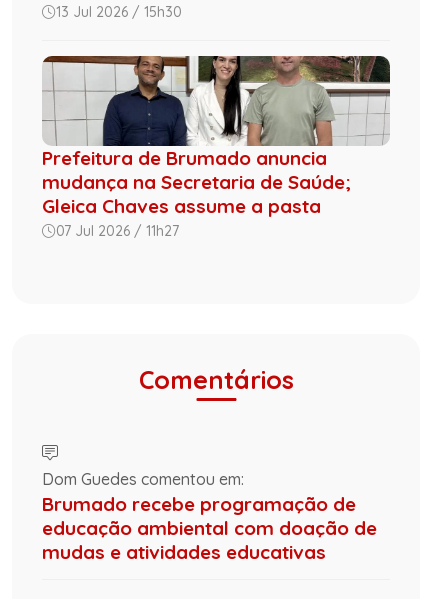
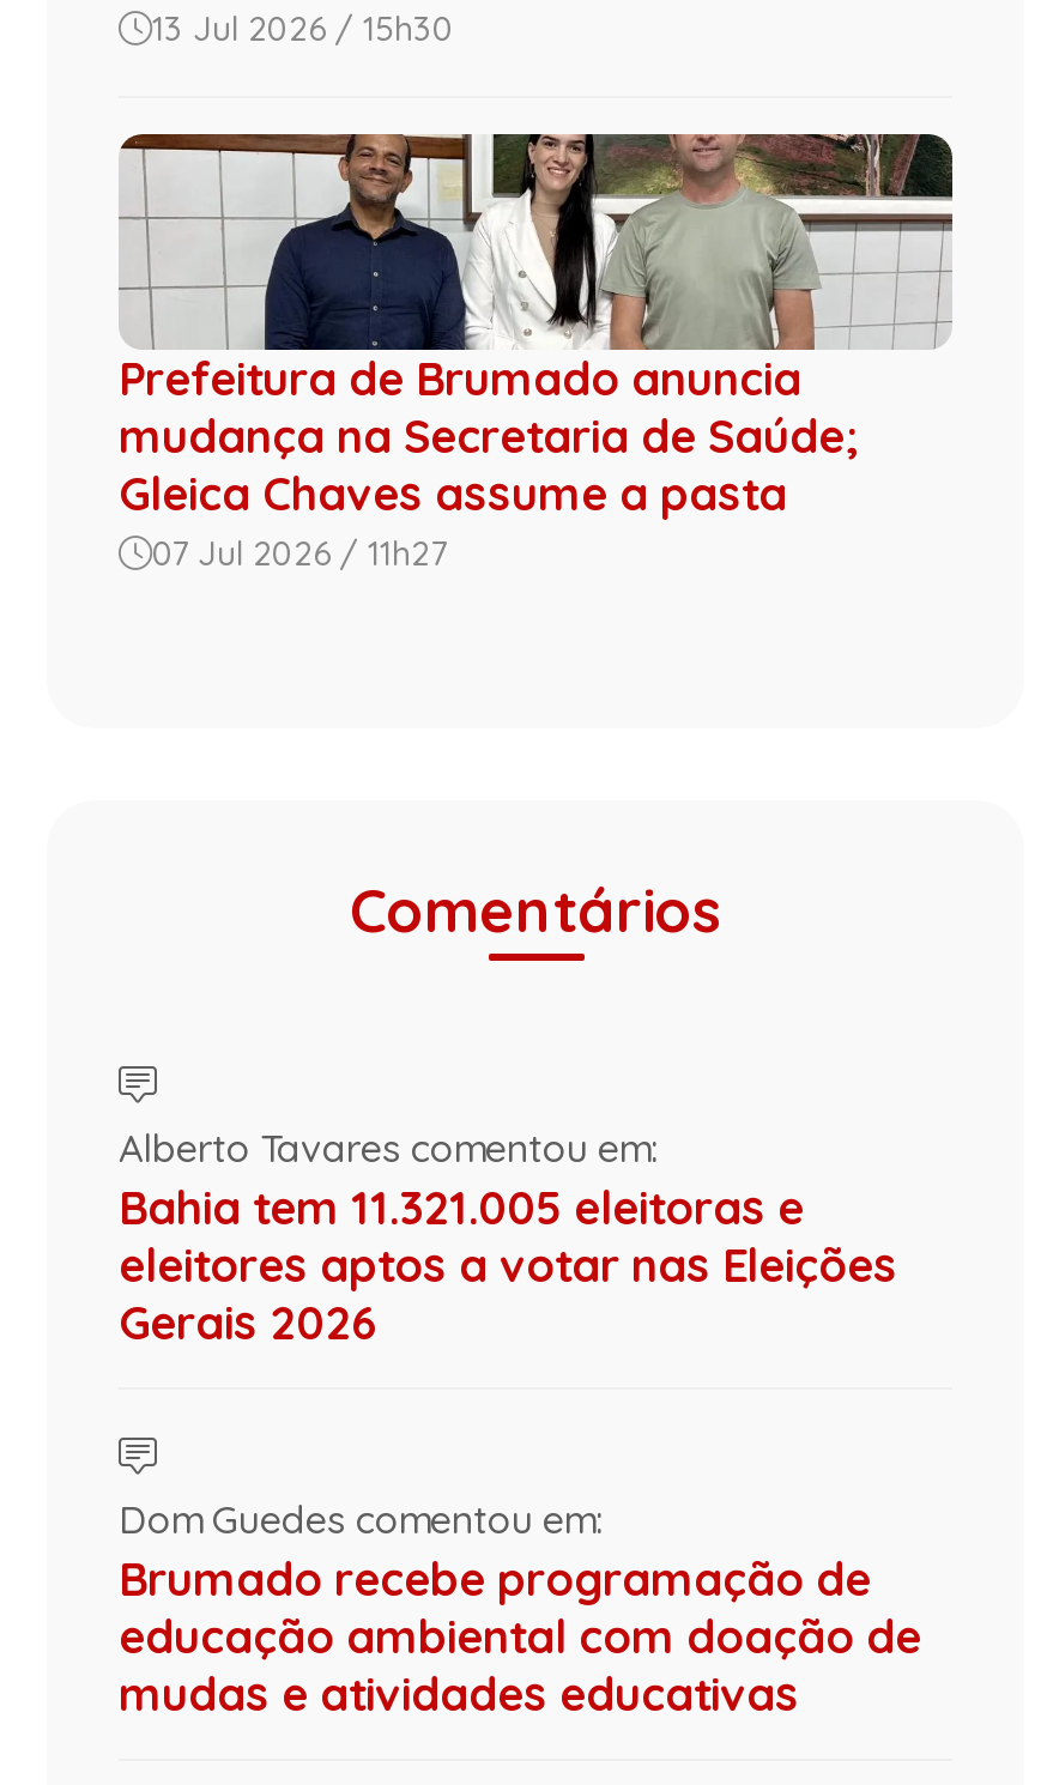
+ Alberto Tavares comentou em:
+ Bahia tem 11.321.005 eleitoras e
+ eleitores aptos a votar nas Eleições
+ Gerais 2026
